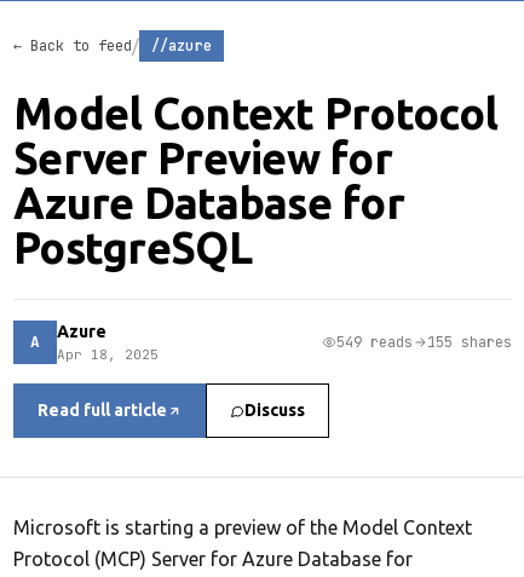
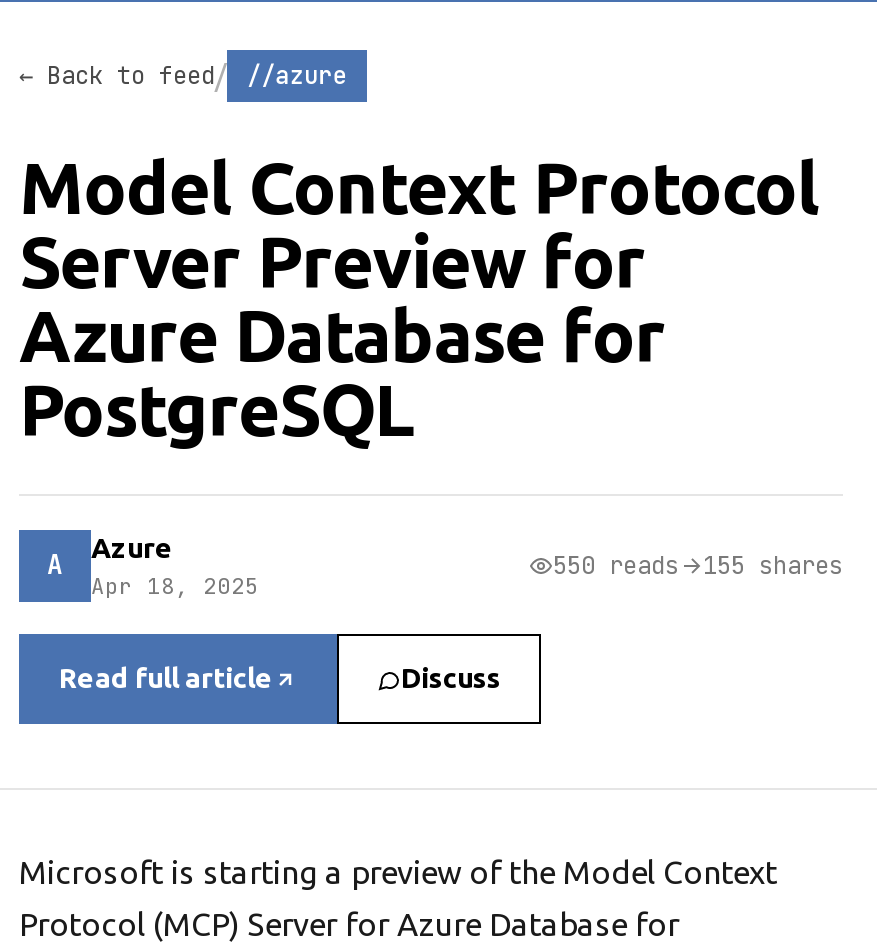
- 549 reads 155 shares
+ 550 reads 155 shares
